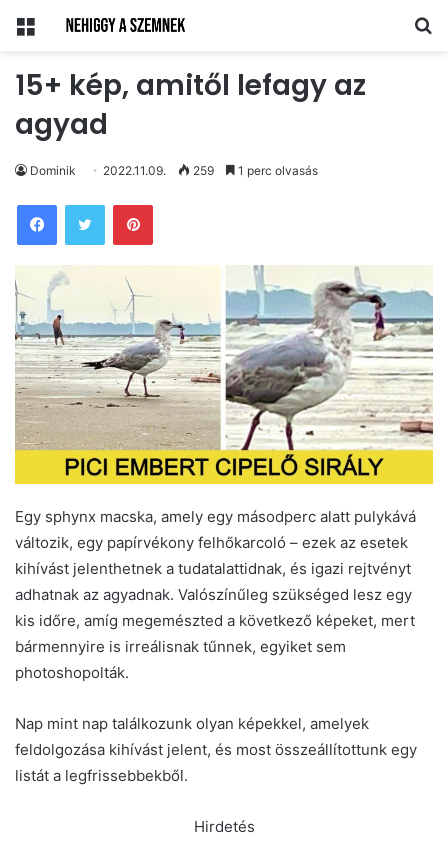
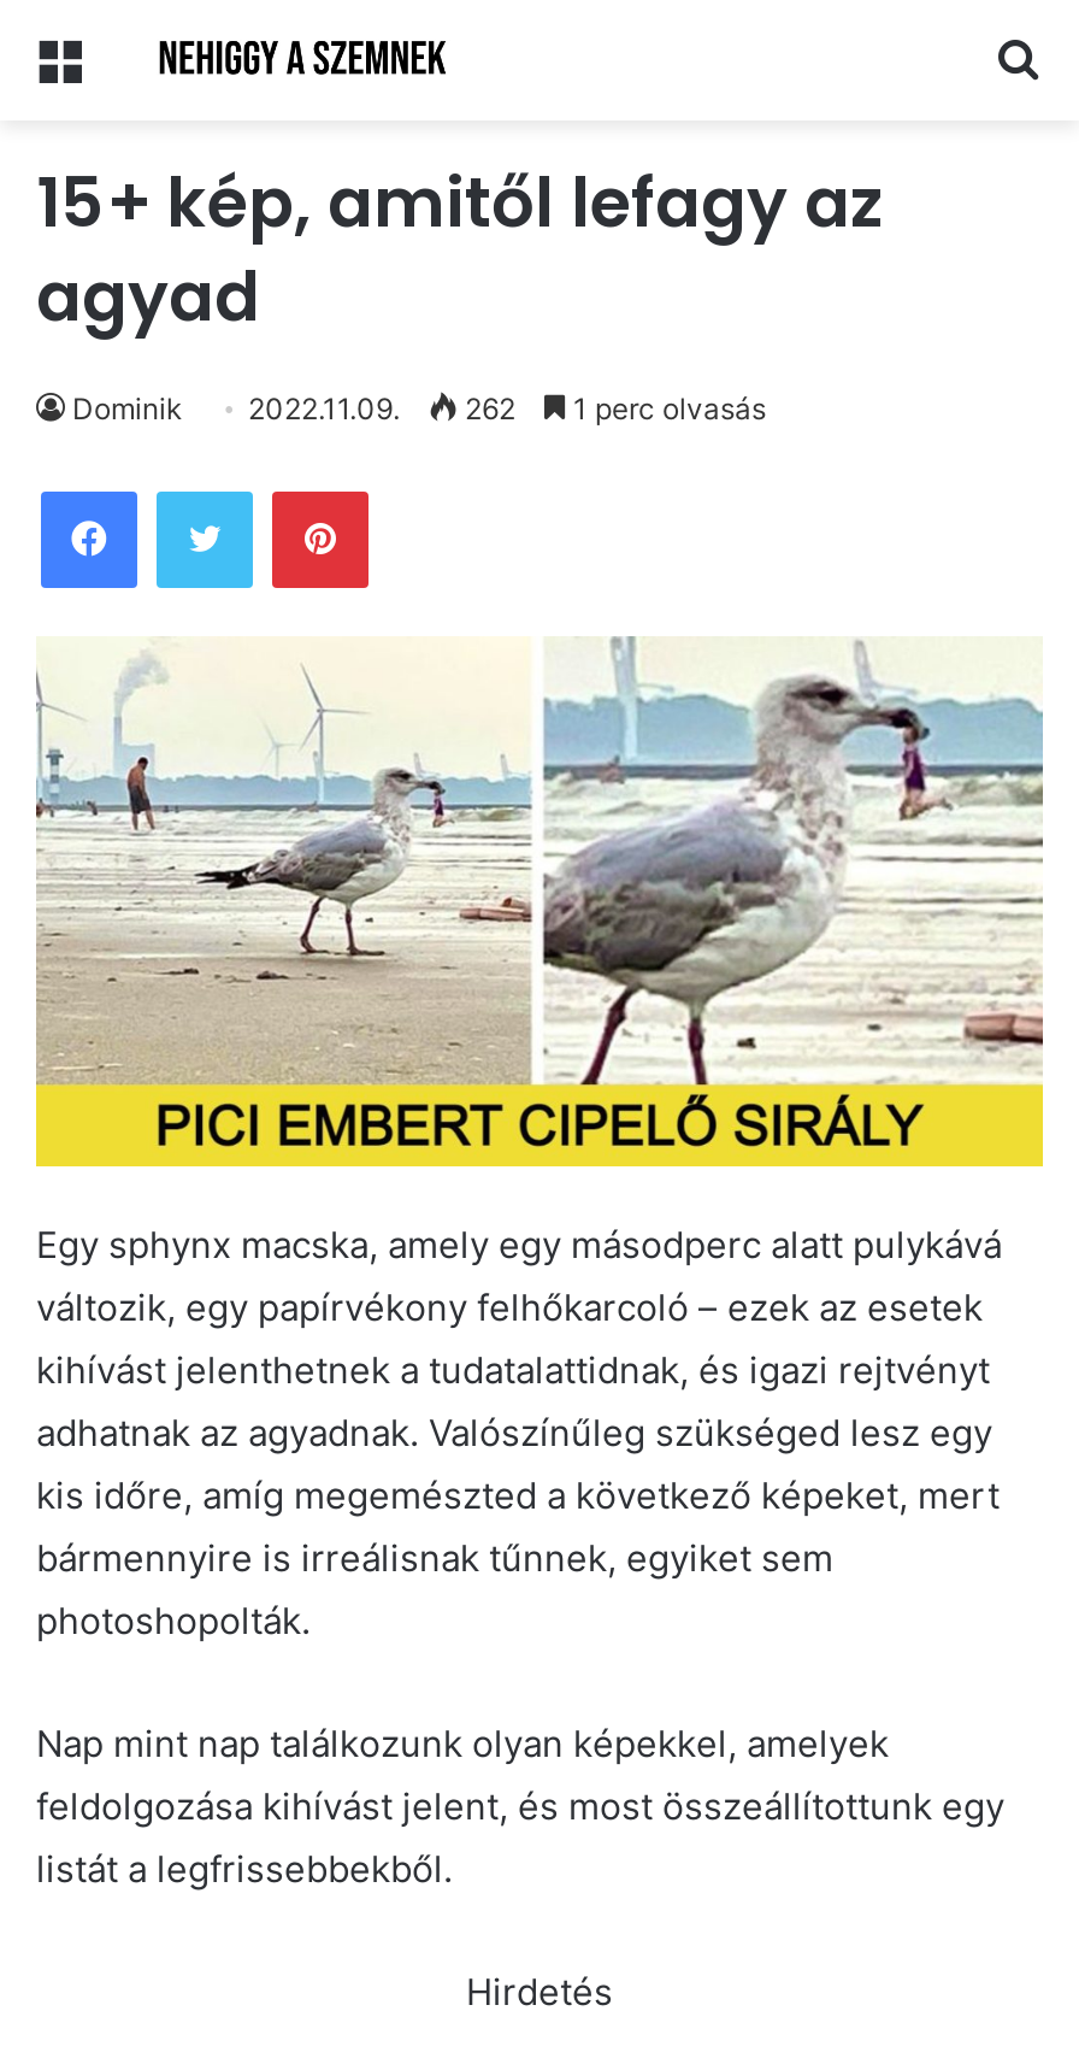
- Dominik 2022.11.09. 259 1 perc olvasás
+ Dominik 2022.11.09. 262 1 perc olvasás
